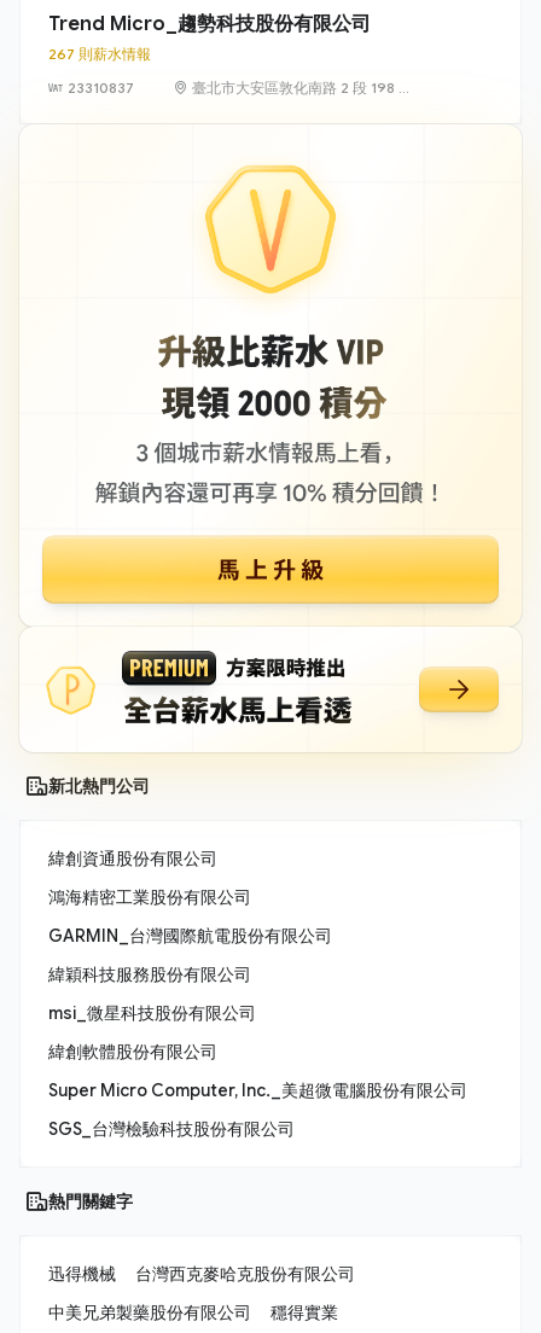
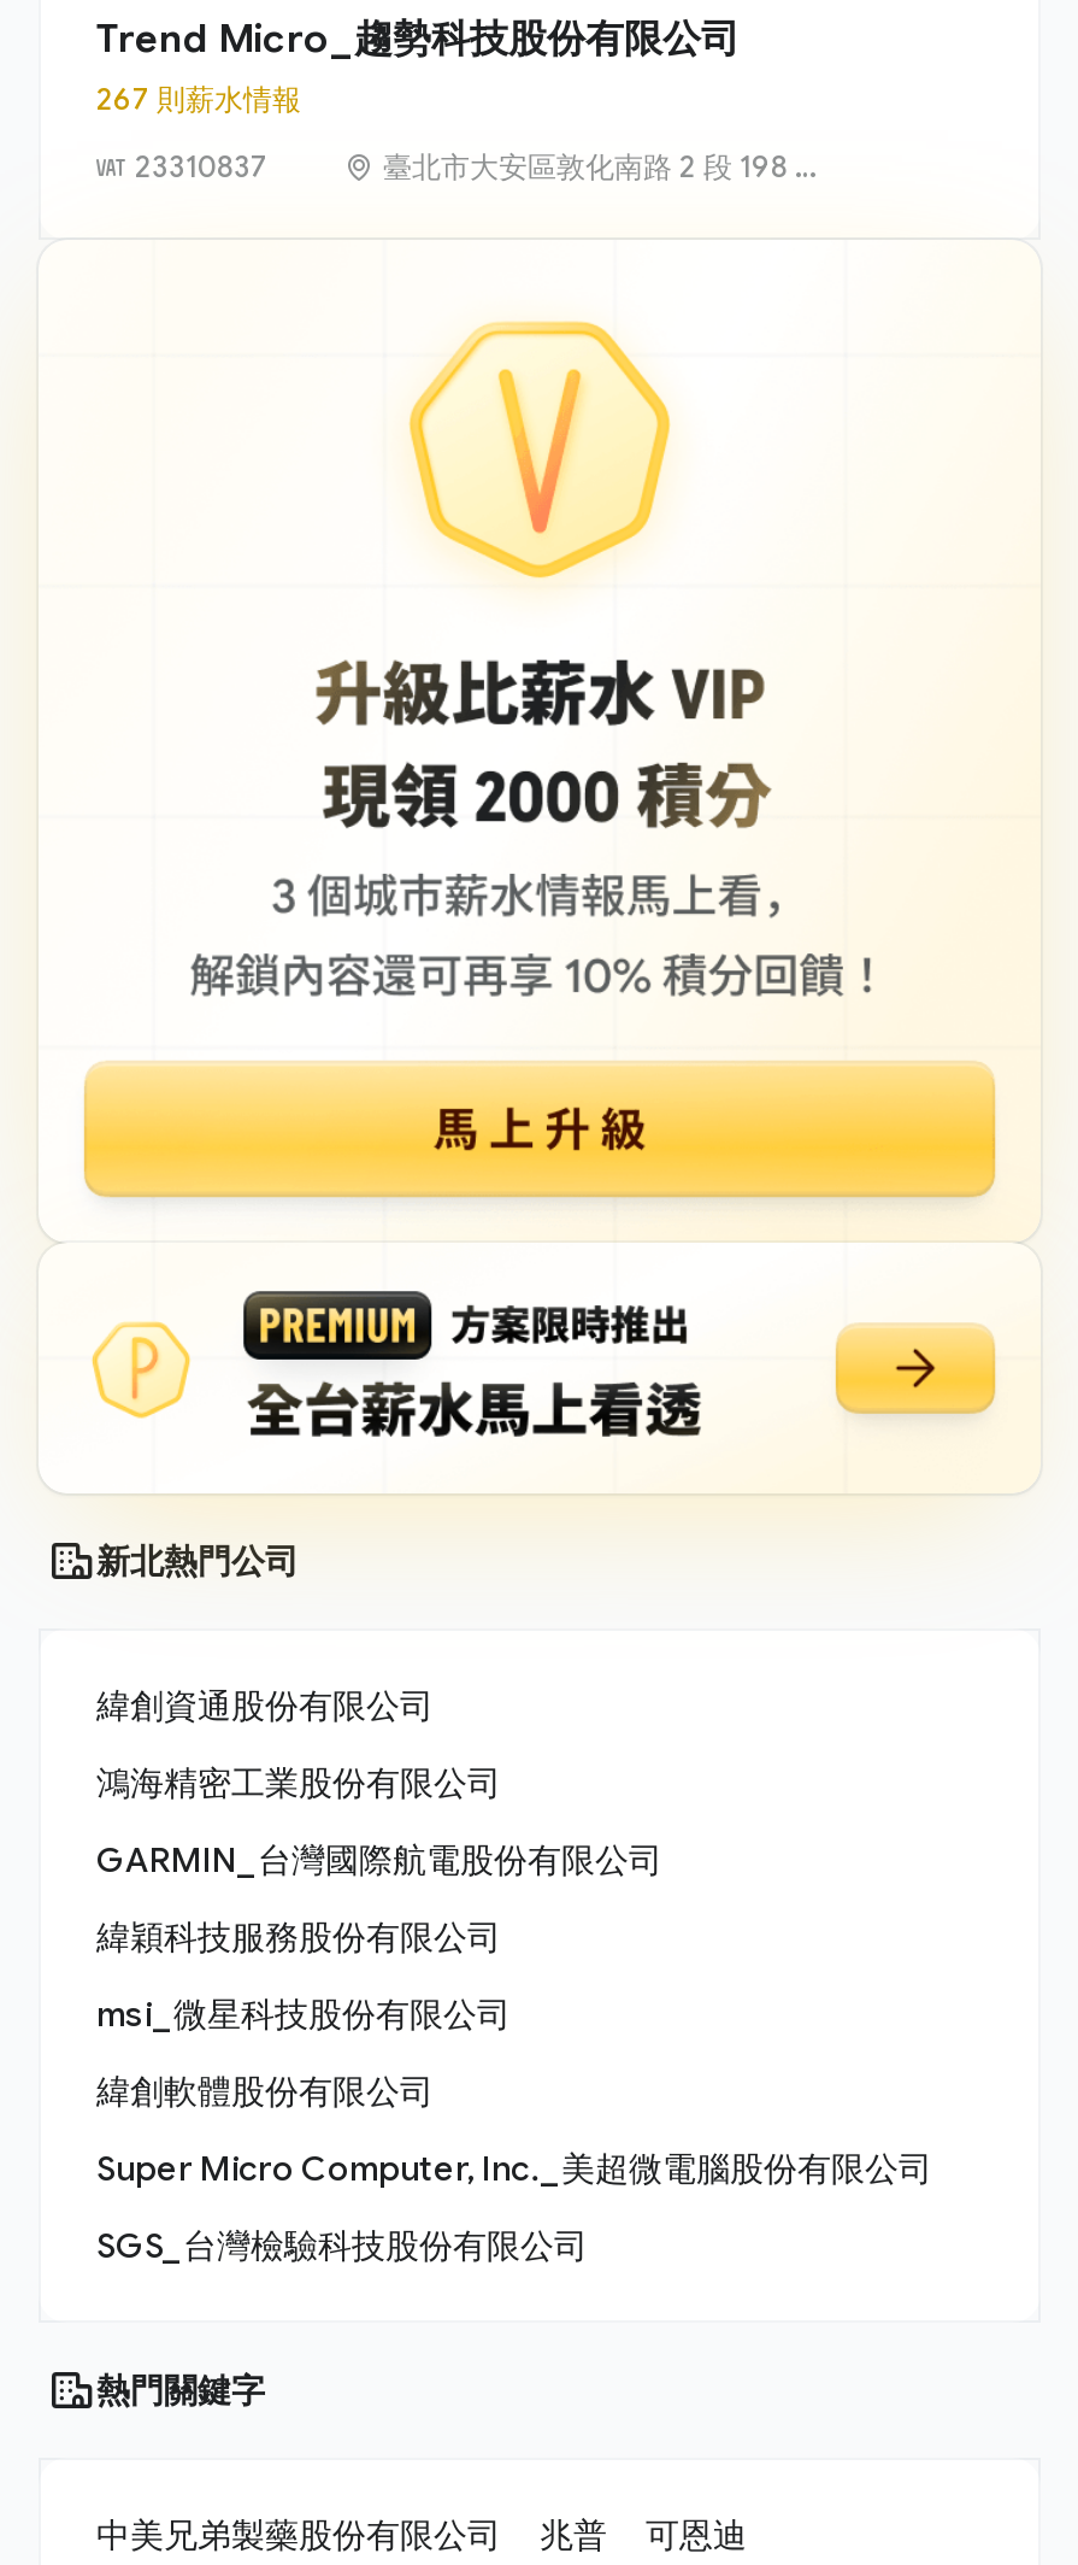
- 迅得機械
- 台灣西克麥哈克股份有限公司

- 穩得實業
+ 兆普
+ 可恩迪
